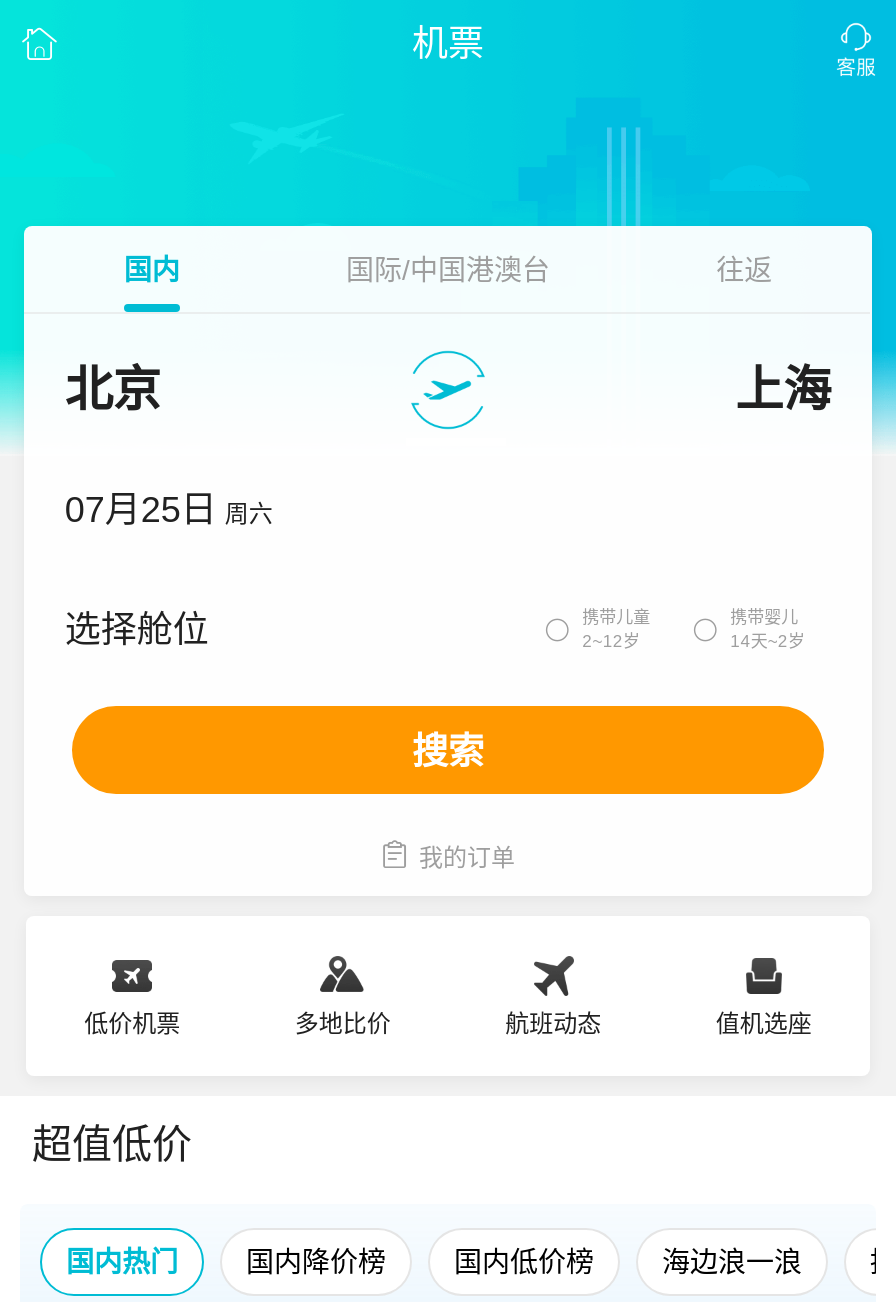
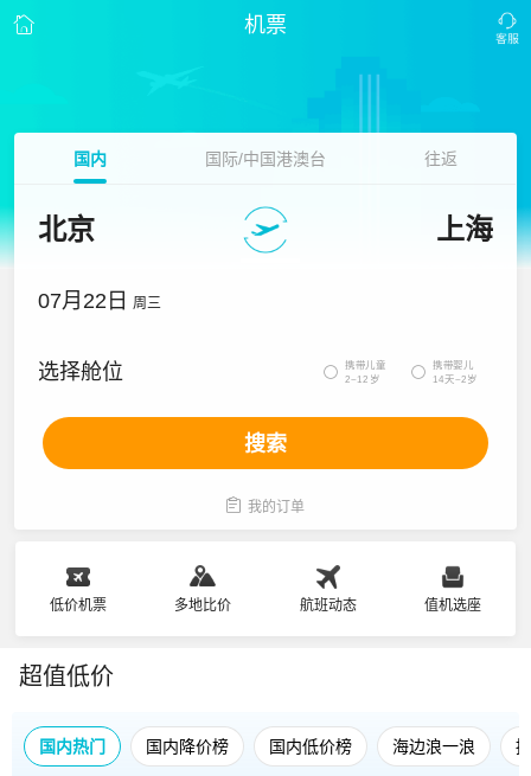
- 07月25日 周六
+ 07月22日 周三
